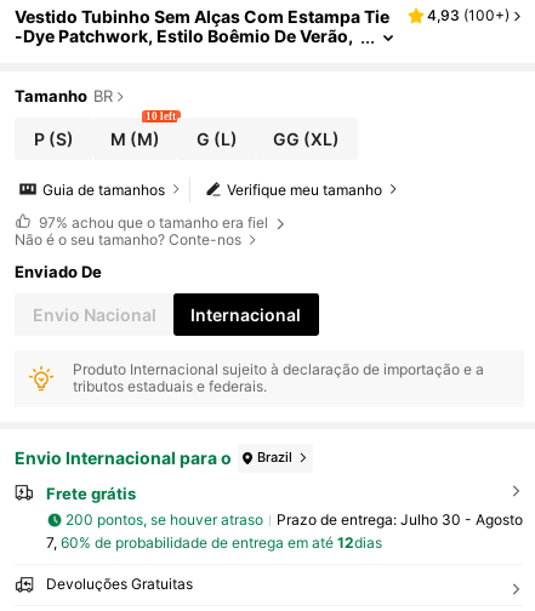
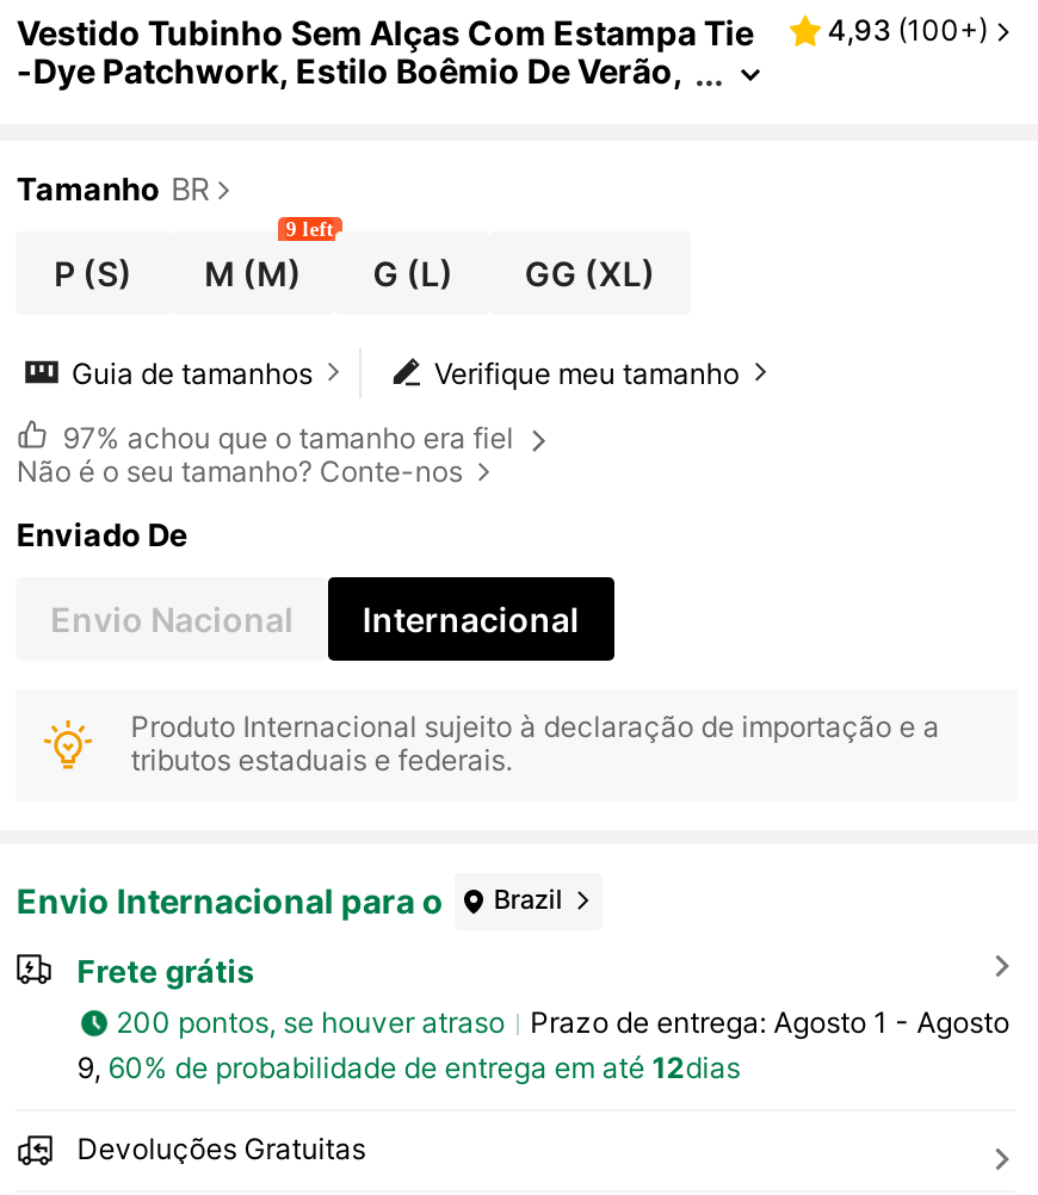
- 10 left
+ 9 left

- Prazo de entrega: Julho 30 - Agosto
+ Prazo de entrega: Agosto 1 - Agosto

- 7, 60% de probabilidade de entrega em até 12dias
+ 9, 60% de probabilidade de entrega em até 12dias
